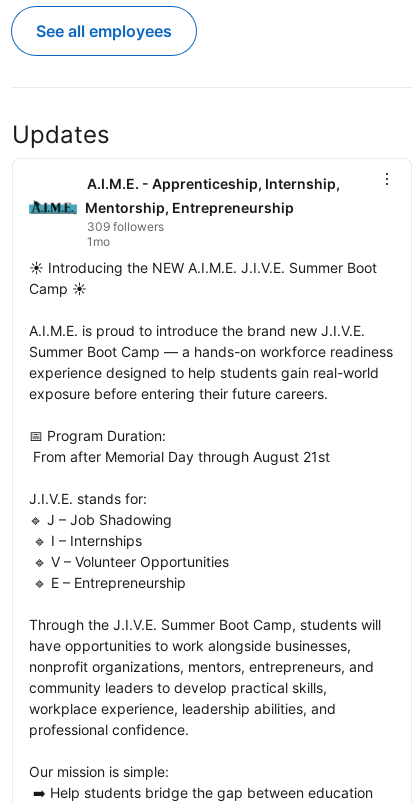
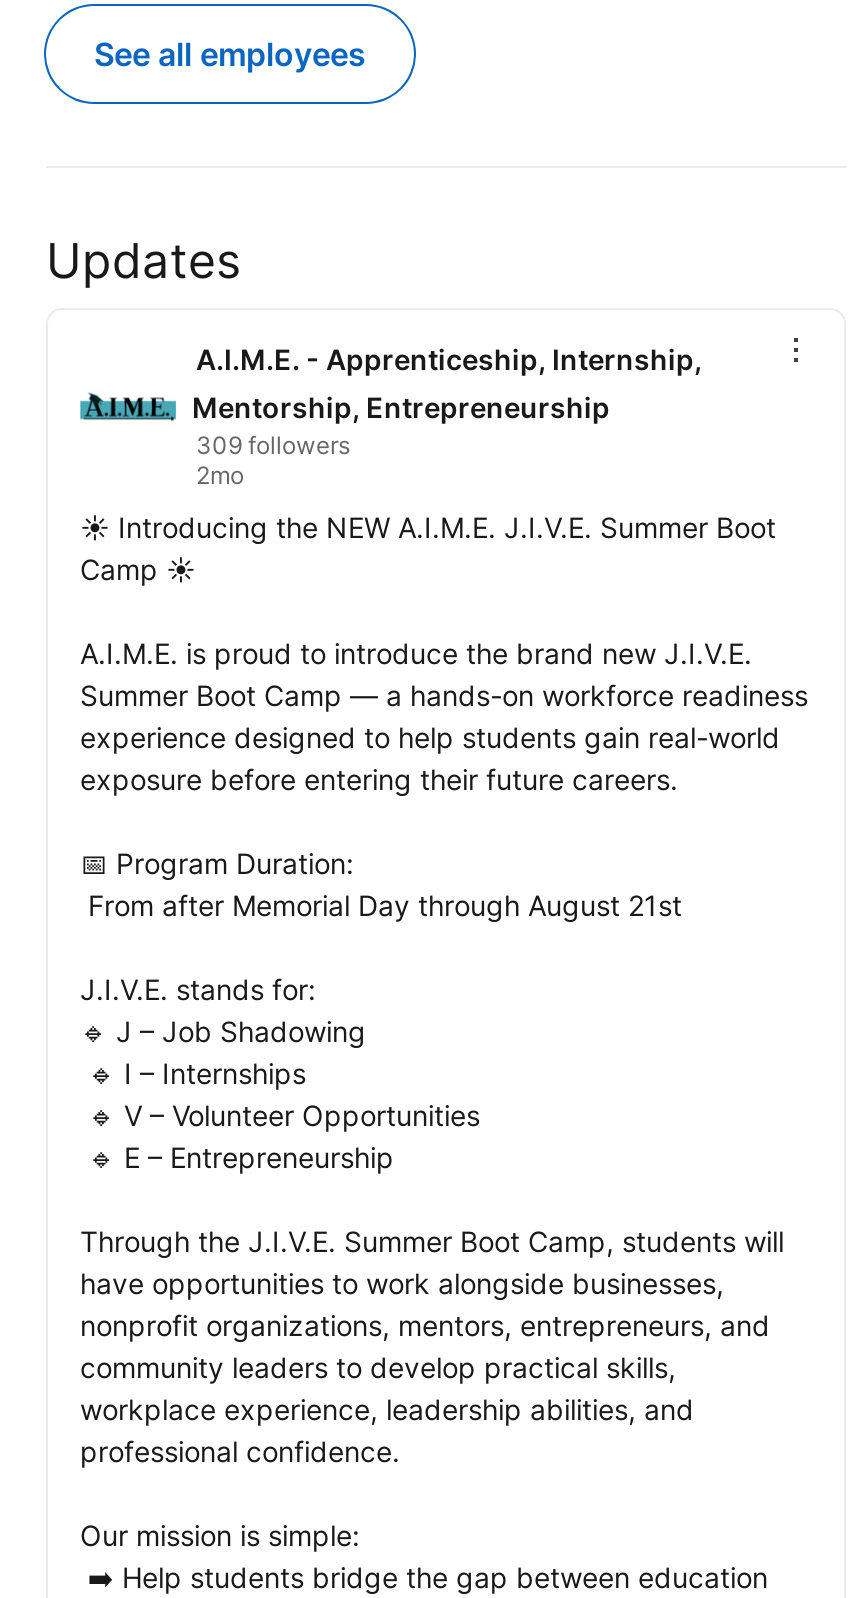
- 1mo
+ 2mo
